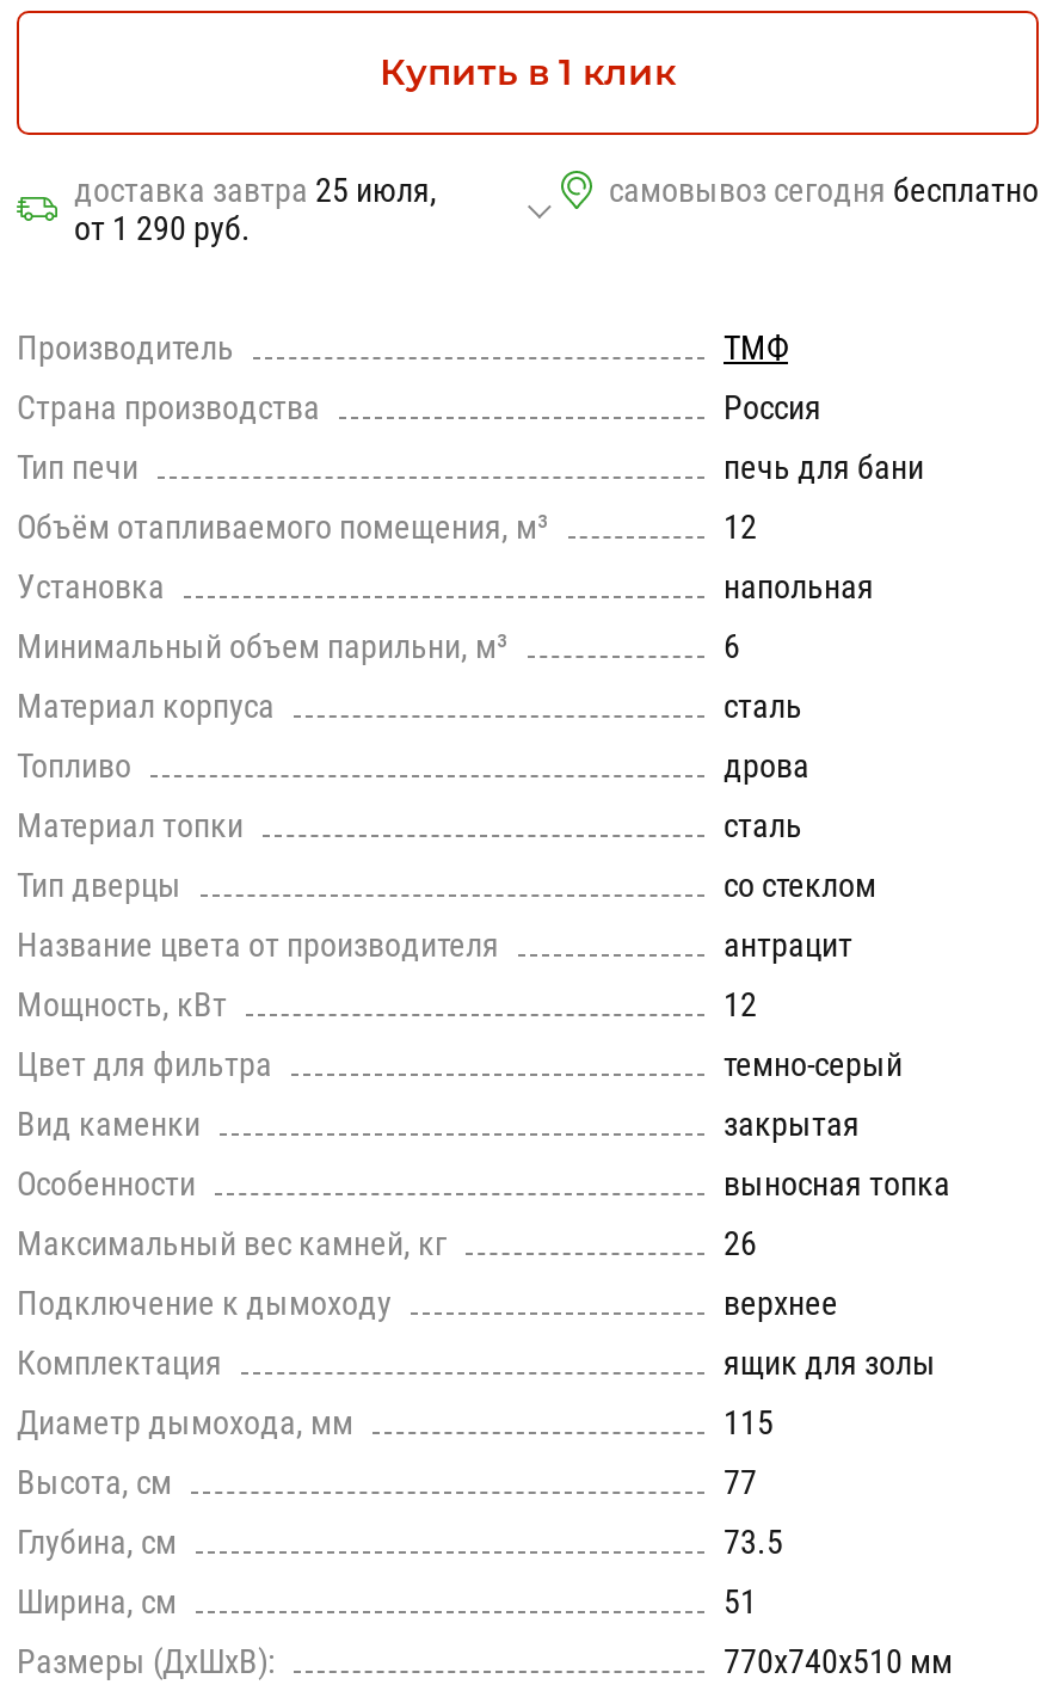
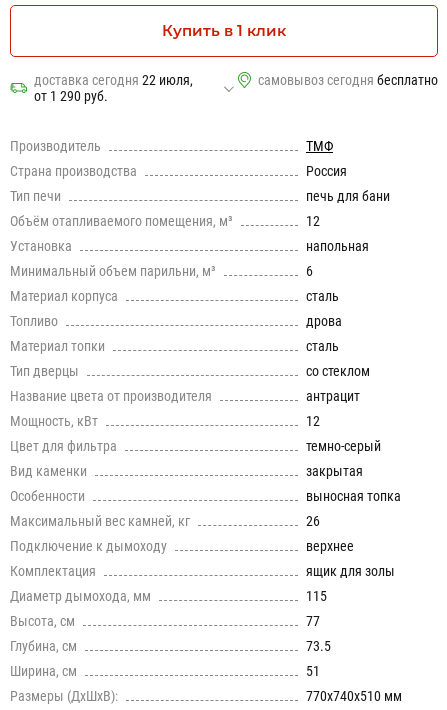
- доставка завтра 25 июля,
+ доставка сегодня 22 июля,
